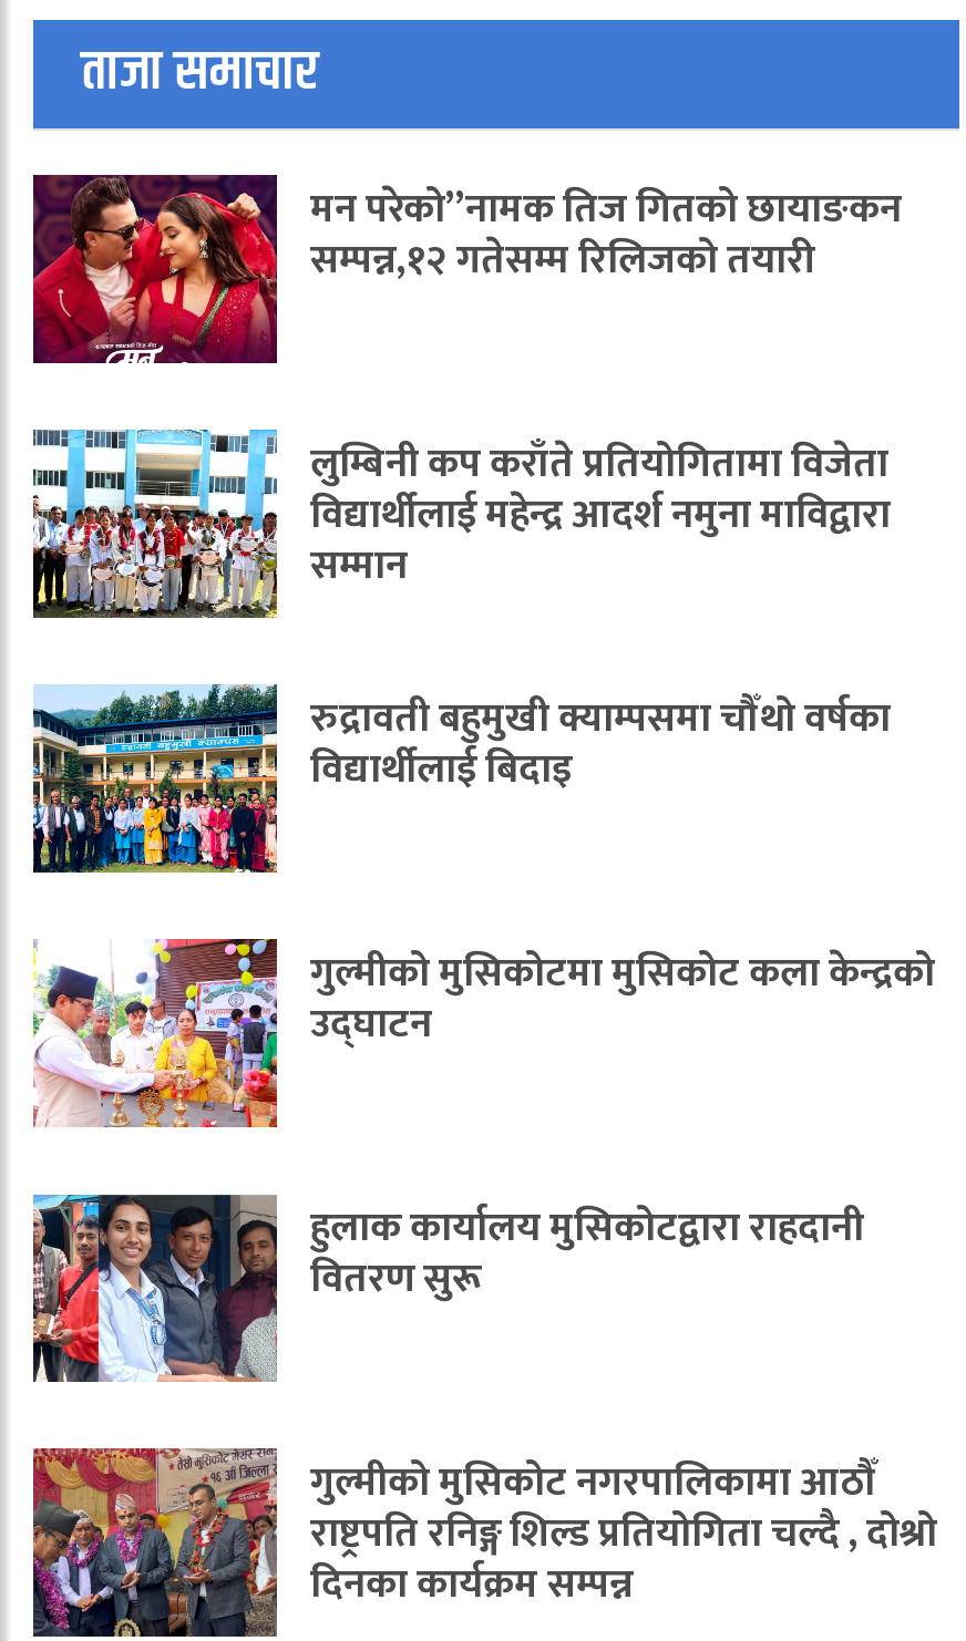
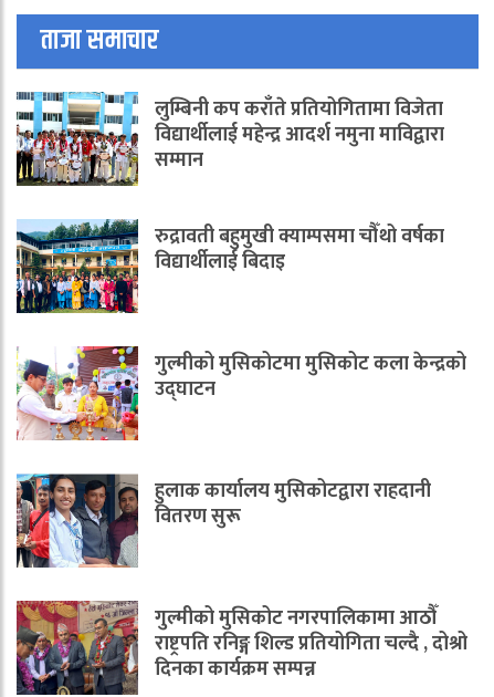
- [image]
- मन परेको”नामक तिज गितको छायाङकन
- सम्पन्न,१२ गतेसम्म रिलिजको तयारी
